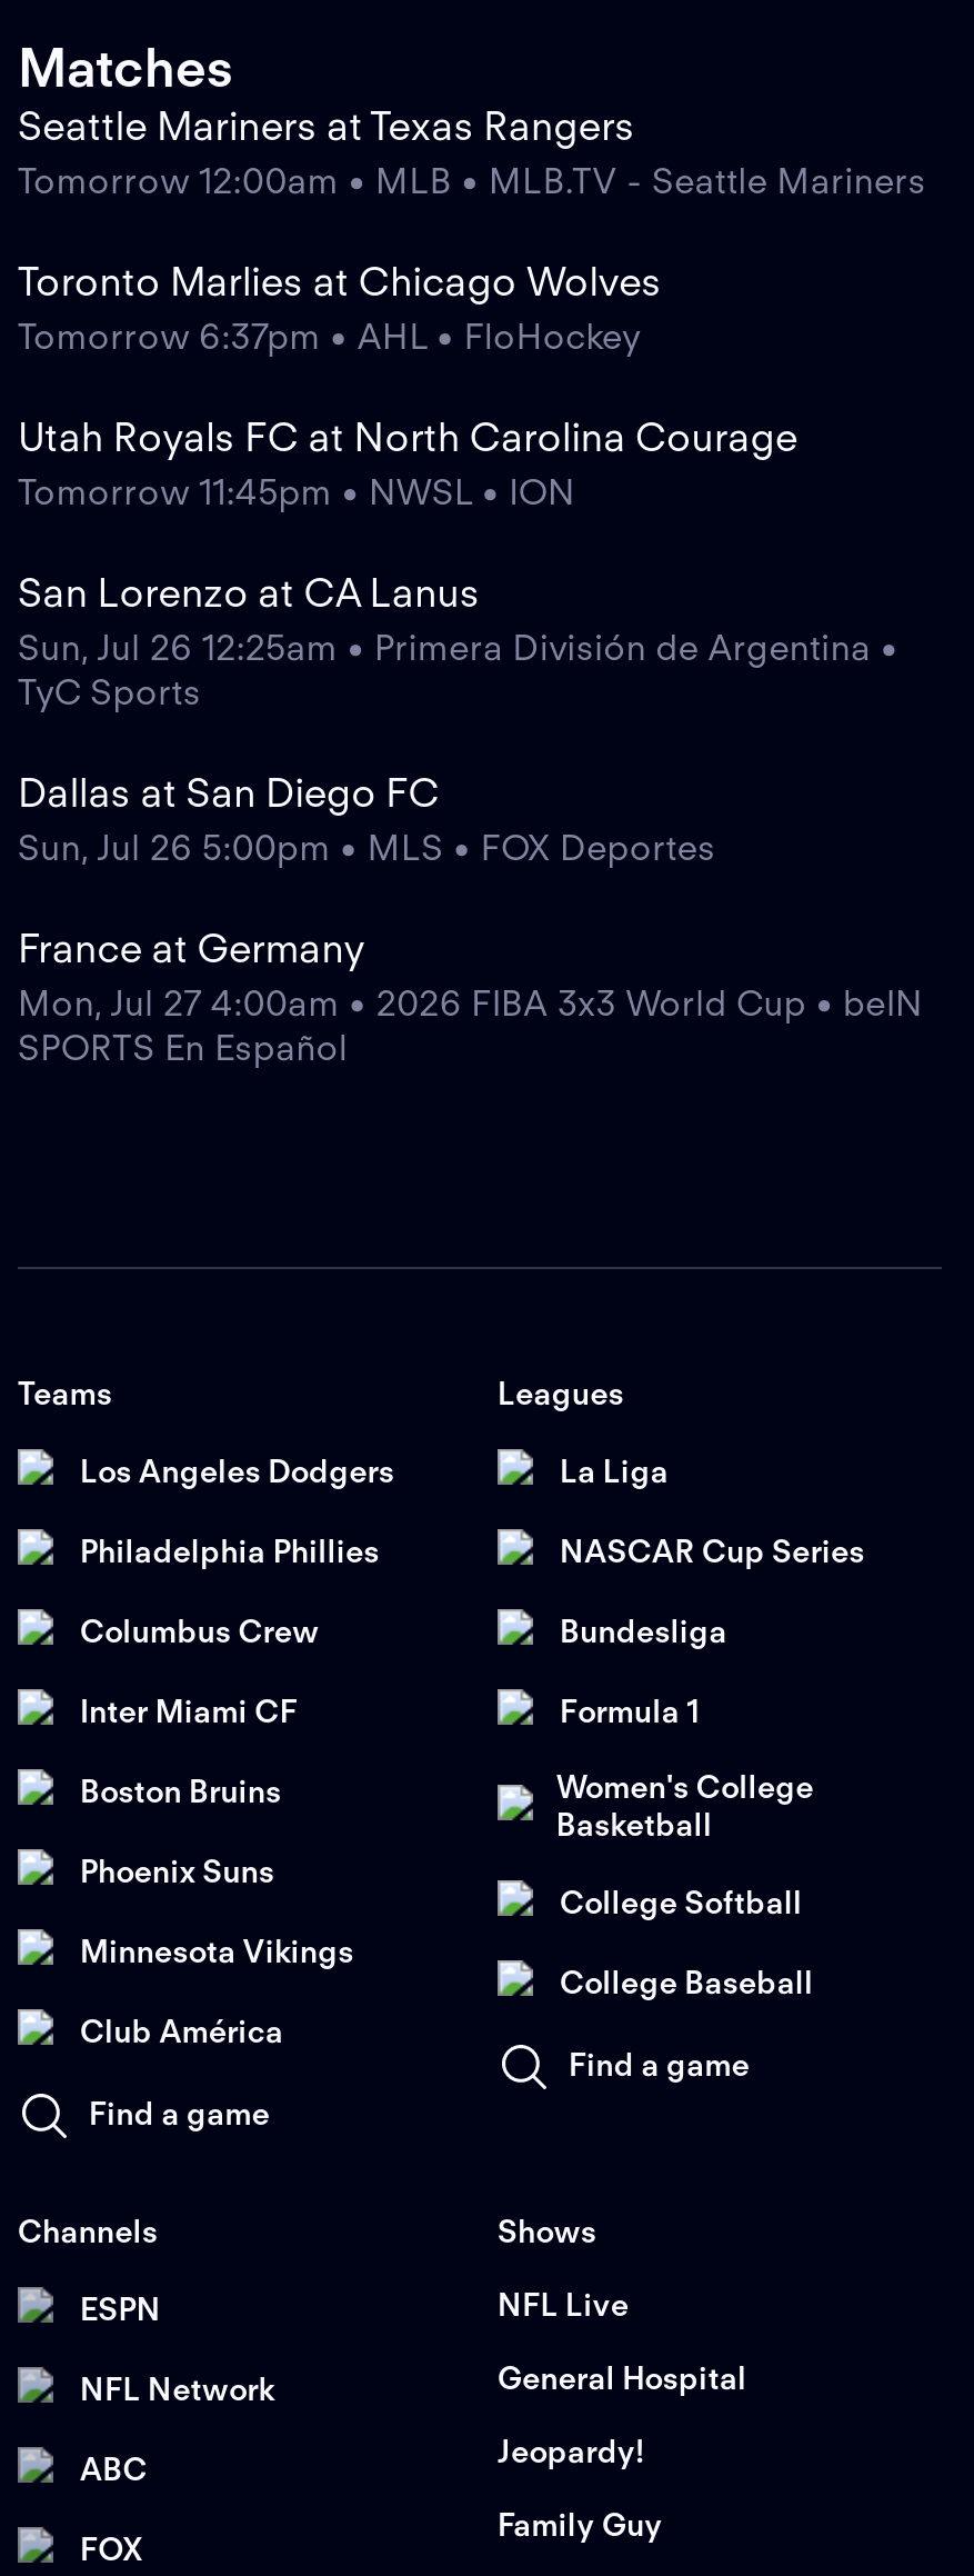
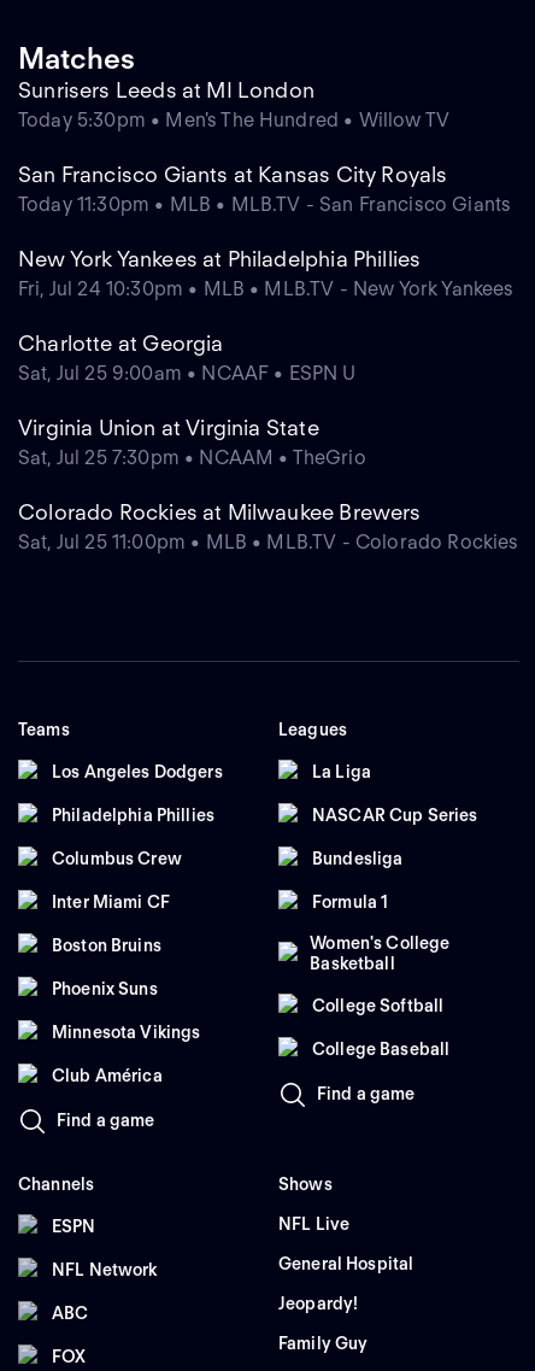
- Seattle Mariners at Texas Rangers
- Tomorrow 12:00am • MLB • MLB.TV - Seattle Mariners
+ Sunrisers Leeds at MI London
+ Today 5:30pm • Men's The Hundred • Willow TV

- Toronto Marlies at Chicago Wolves
- Tomorrow 6:37pm • AHL • FloHockey
+ San Francisco Giants at Kansas City Royals
+ Today 11:30pm • MLB • MLB.TV - San Francisco Giants

- Utah Royals FC at North Carolina Courage
- Tomorrow 11:45pm • NWSL • ION
+ New York Yankees at Philadelphia Phillies
+ Fri, Jul 24 10:30pm • MLB • MLB.TV - New York Yankees

- San Lorenzo at CA Lanus
- Sun, Jul 26 12:25am • Primera División de Argentina •
- TyC Sports
+ Charlotte at Georgia
+ Sat, Jul 25 9:00am • NCAAF • ESPN U

- Dallas at San Diego FC
- Sun, Jul 26 5:00pm • MLS • FOX Deportes
+ Virginia Union at Virginia State
+ Sat, Jul 25 7:30pm • NCAAM • TheGrio

- France at Germany
- Mon, Jul 27 4:00am • 2026 FIBA 3x3 World Cup • beIN
- SPORTS En Español
+ Colorado Rockies at Milwaukee Brewers
+ Sat, Jul 25 11:00pm • MLB • MLB.TV - Colorado Rockies
